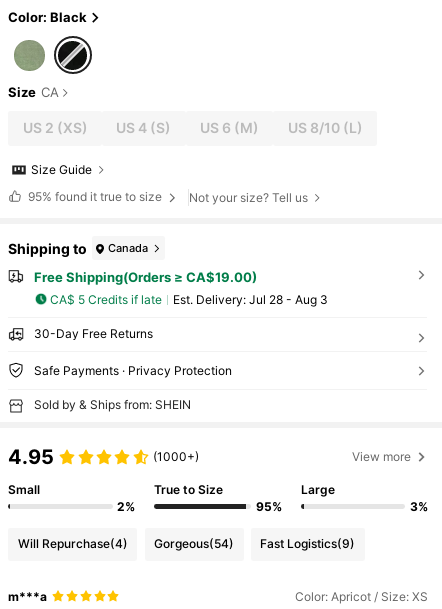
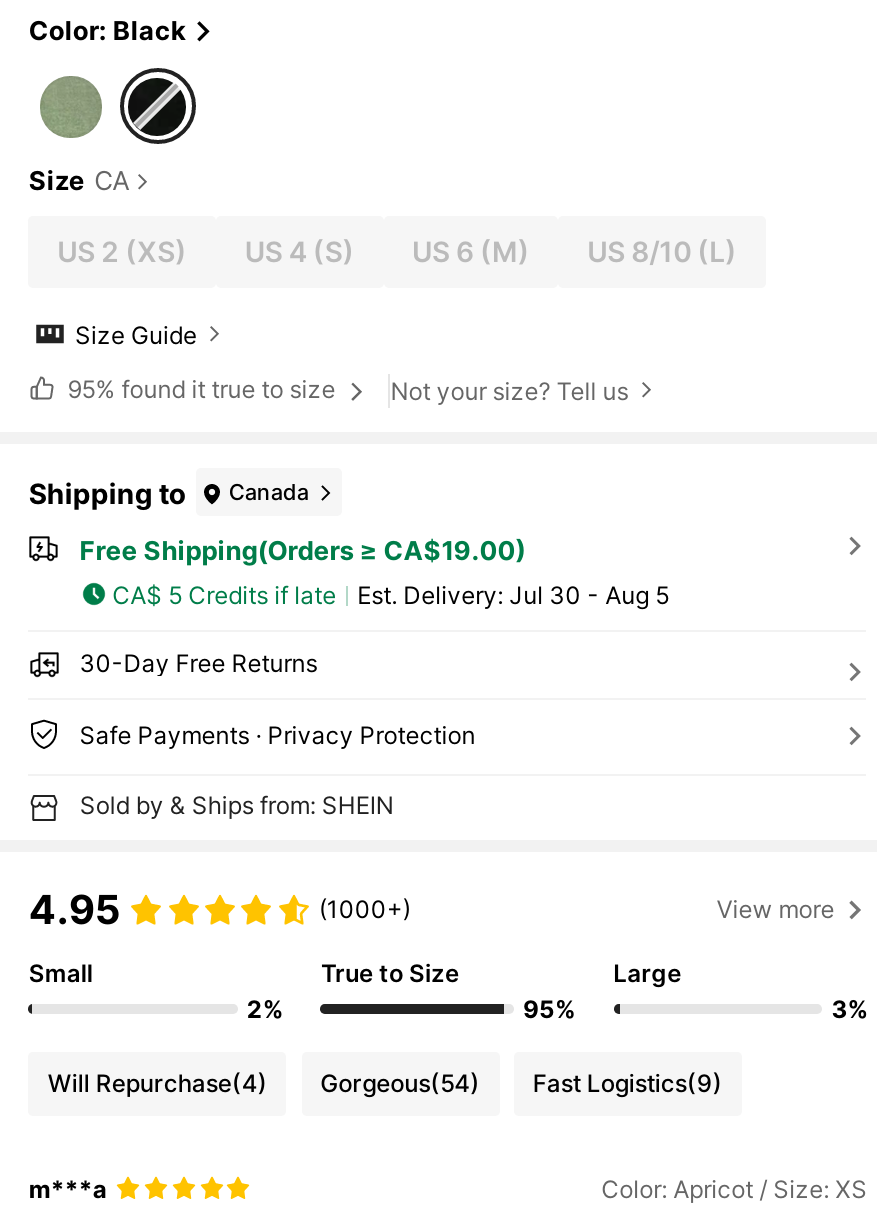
- Est. Delivery: Jul 28 - Aug 3
+ Est. Delivery: Jul 30 - Aug 5
